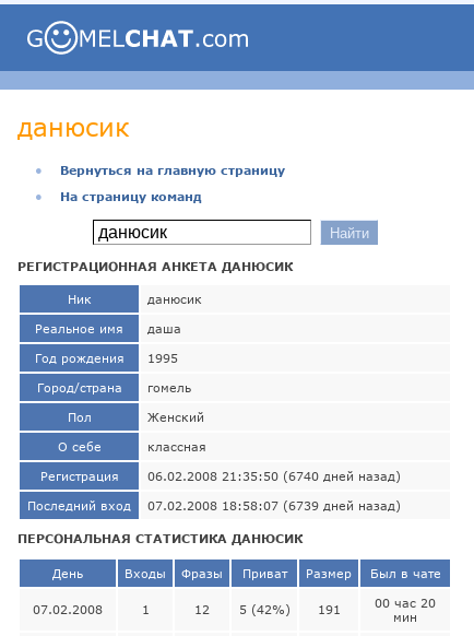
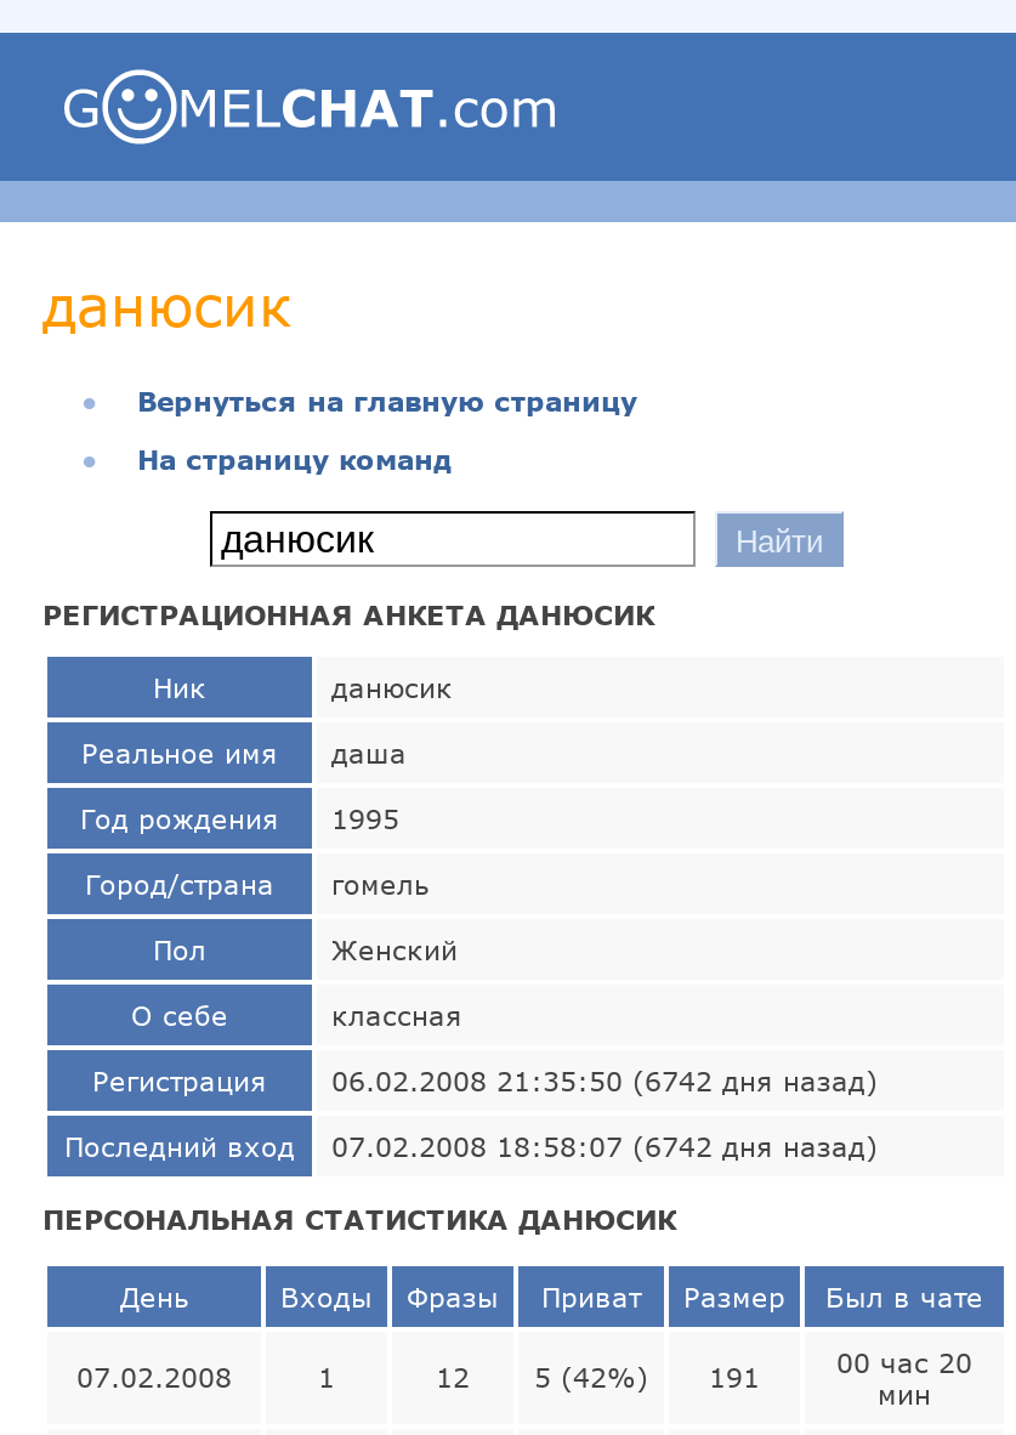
- 06.02.2008 21:35:50 (6740 дней назад)
+ 06.02.2008 21:35:50 (6742 дня назад)

- Последний вход 07.02.2008 18:58:07 (6739 дней назад)
+ Последний вход 07.02.2008 18:58:07 (6742 дня назад)
